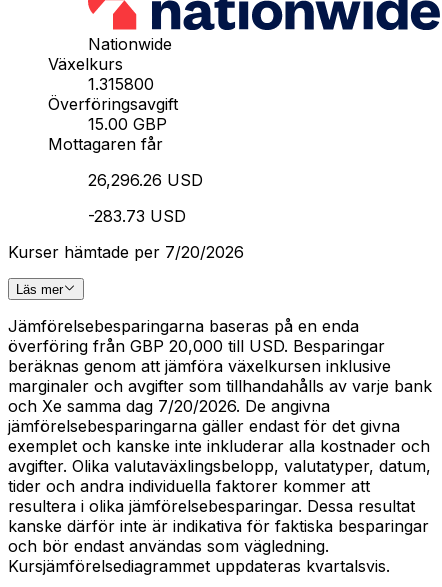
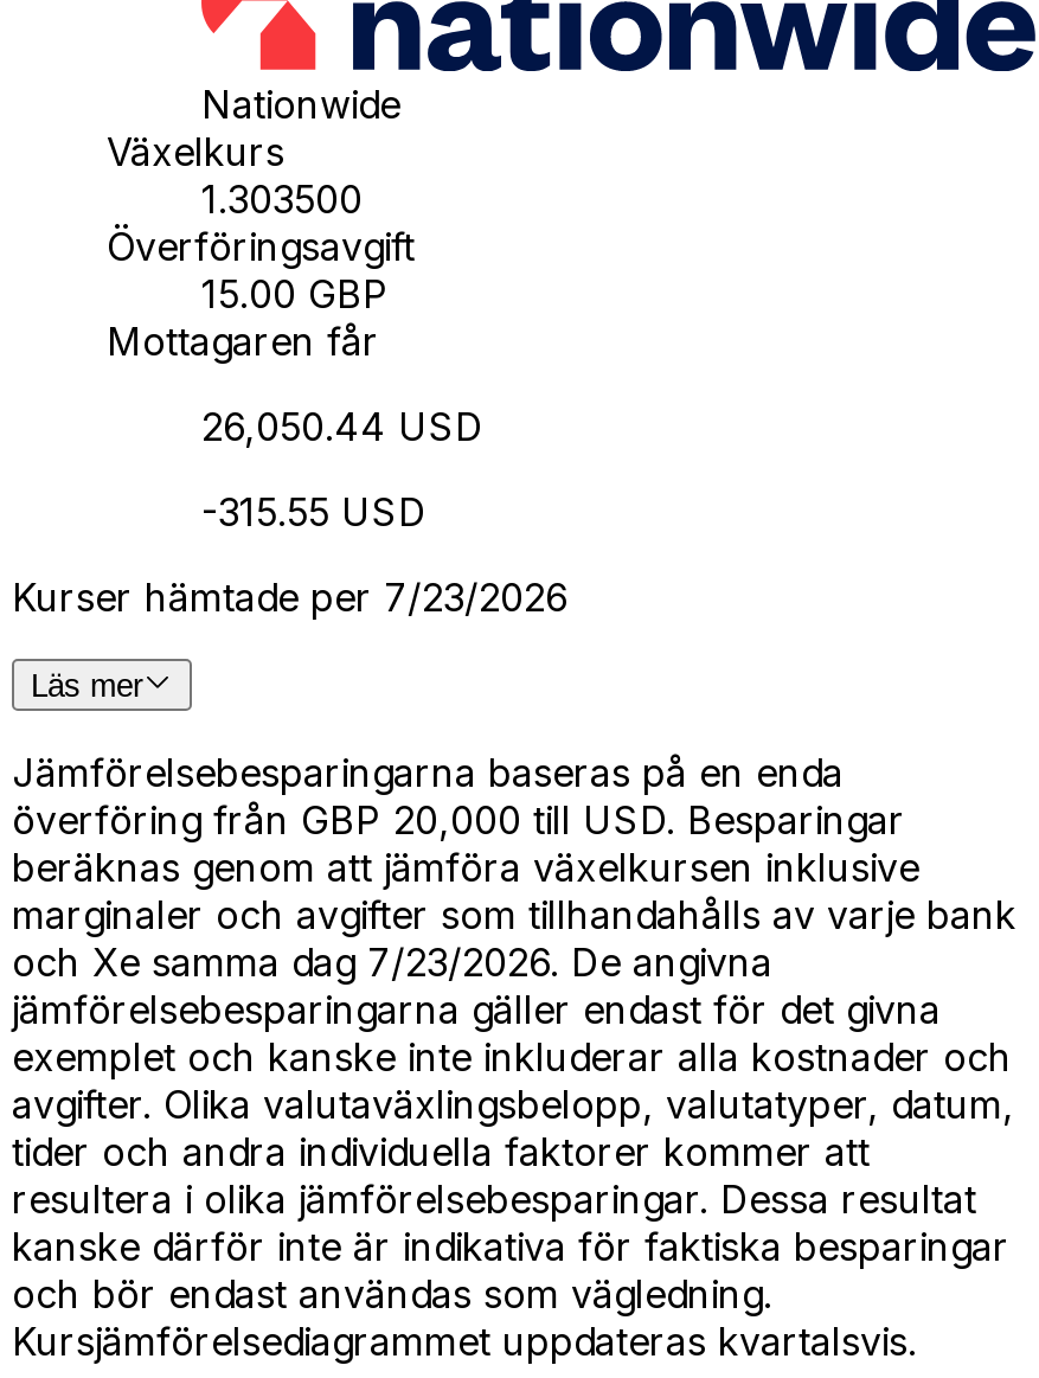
- 1.315800
+ 1.303500

- 26,296.26 USD
+ 26,050.44 USD

- -283.73 USD
+ -315.55 USD

- Kurser hämtade per 7/20/2026
+ Kurser hämtade per 7/23/2026

- och Xe samma dag 7/20/2026. De angivna
+ och Xe samma dag 7/23/2026. De angivna
